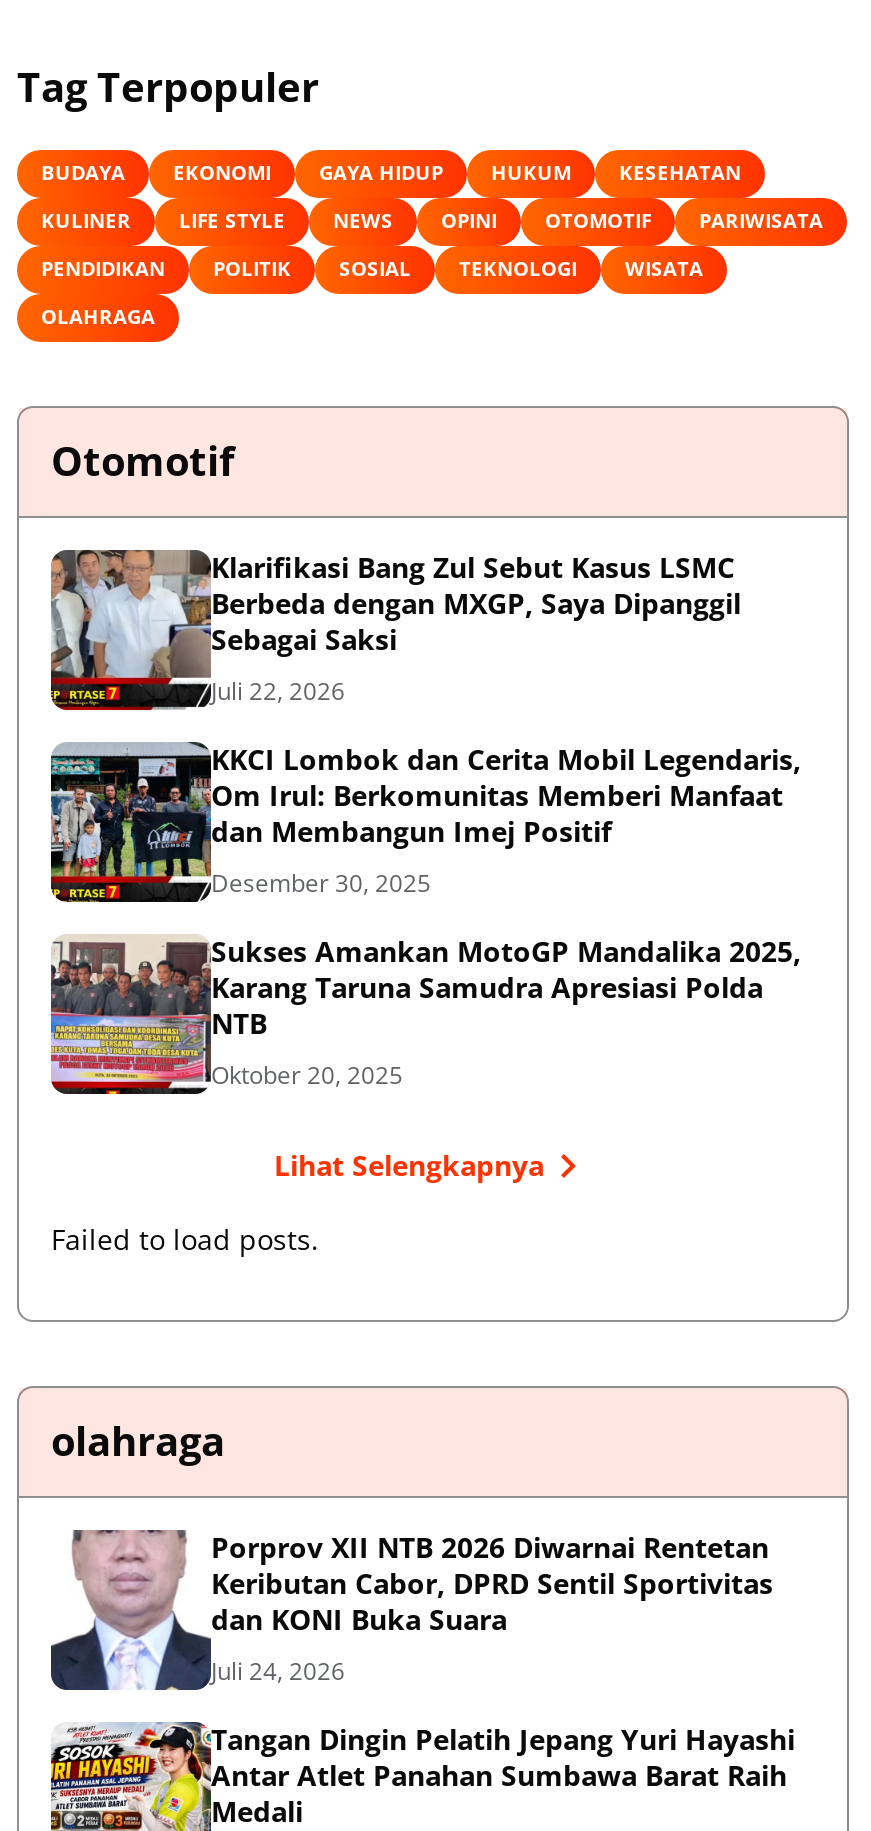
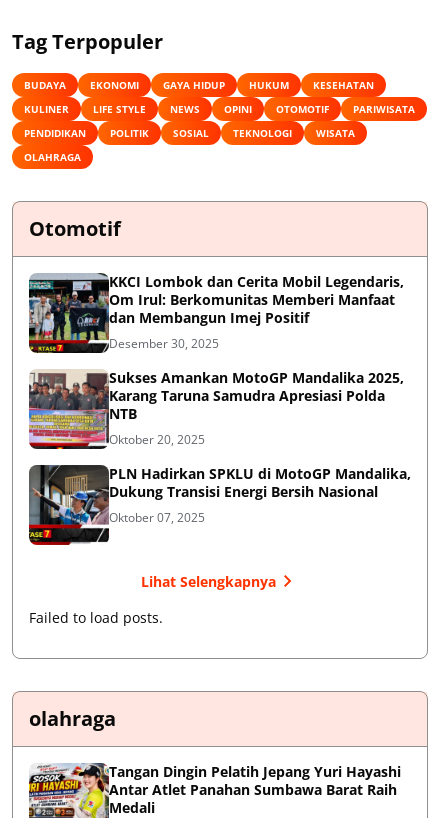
- [image]
- Klarifikasi Bang Zul Sebut Kasus LSMC
- Berbeda dengan MXGP, Saya Dipanggil
- Sebagai Saksi
- Juli 22, 2026

+ [image]
+ PLN Hadirkan SPKLU di MotoGP Mandalika,
+ Dukung Transisi Energi Bersih Nasional
+ Oktober 07, 2025

- [image]
- Porprov XII NTB 2026 Diwarnai Rentetan
- Keributan Cabor, DPRD Sentil Sportivitas
- dan KONI Buka Suara
- Juli 24, 2026
